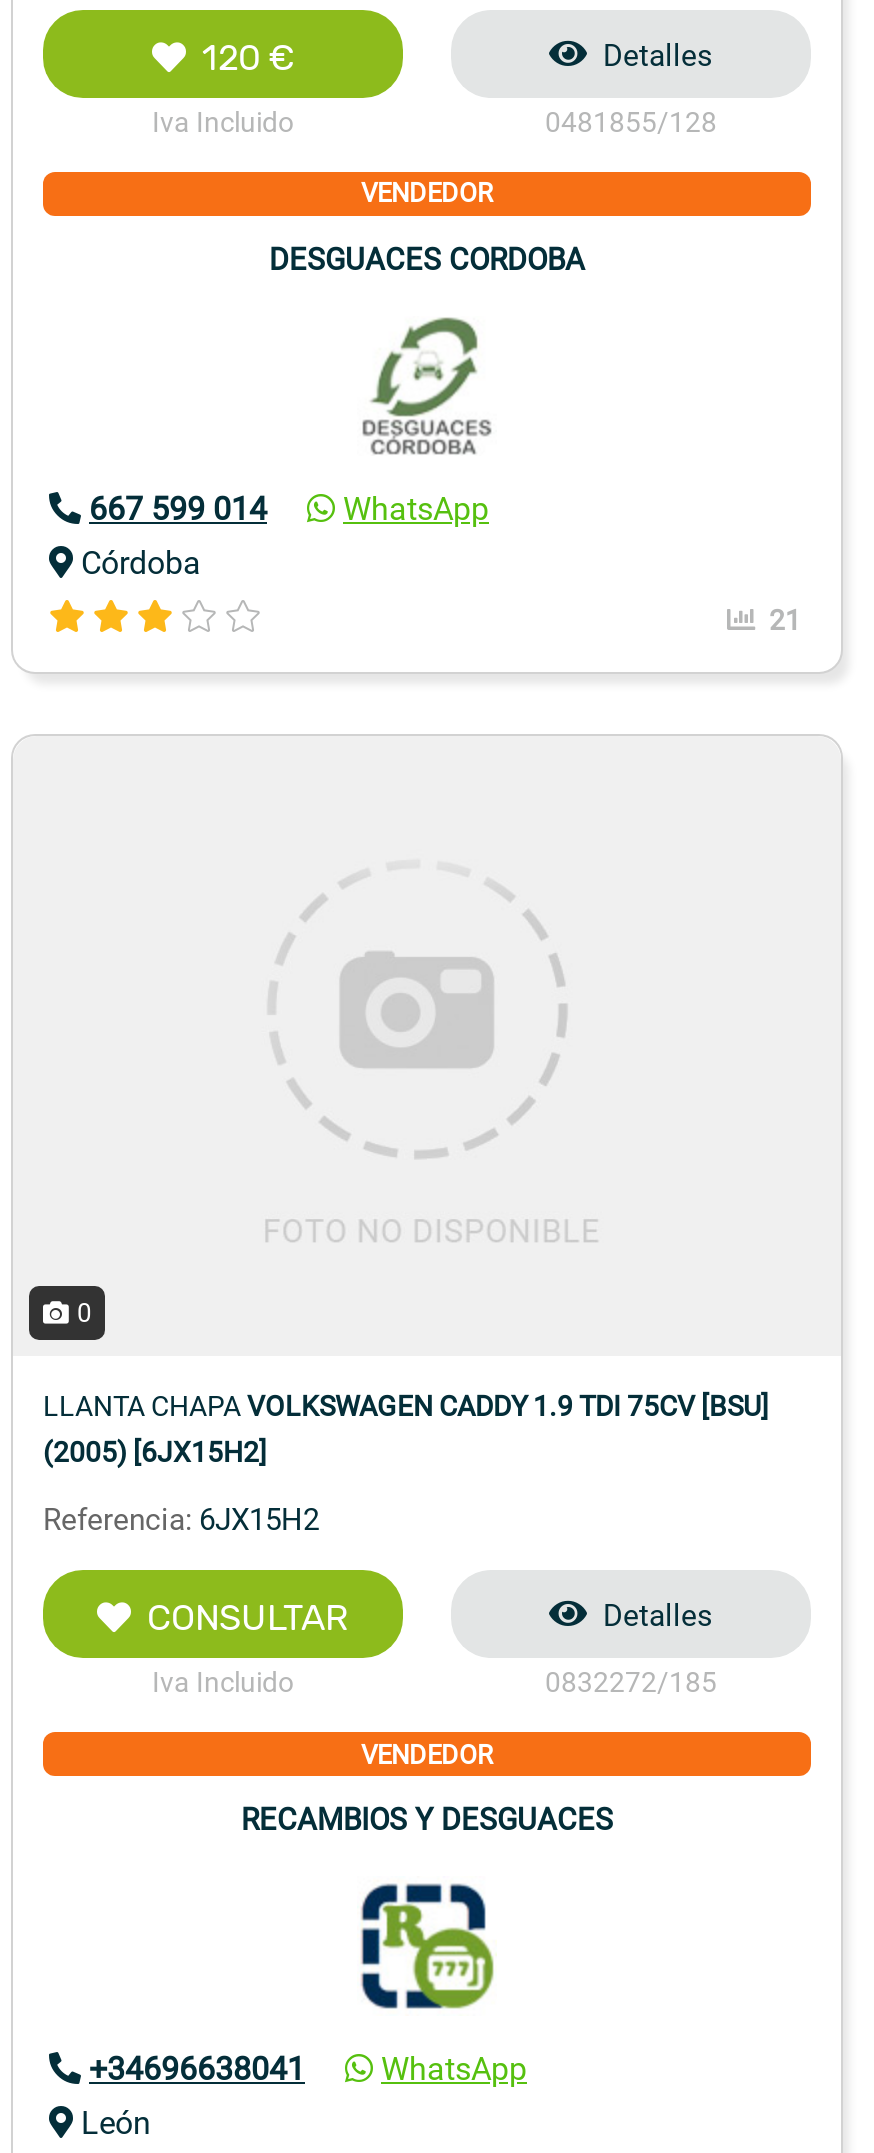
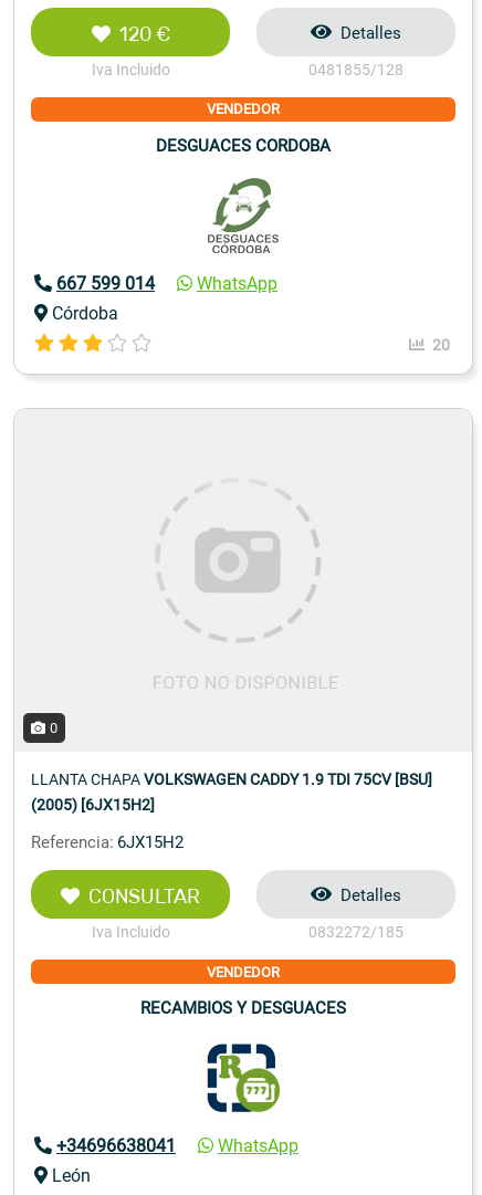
- 21
+ 20
